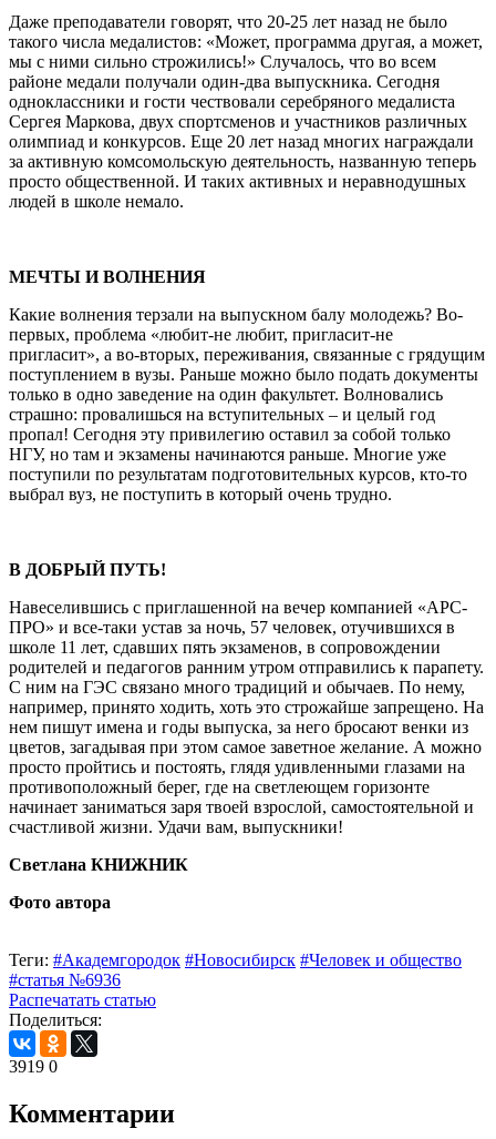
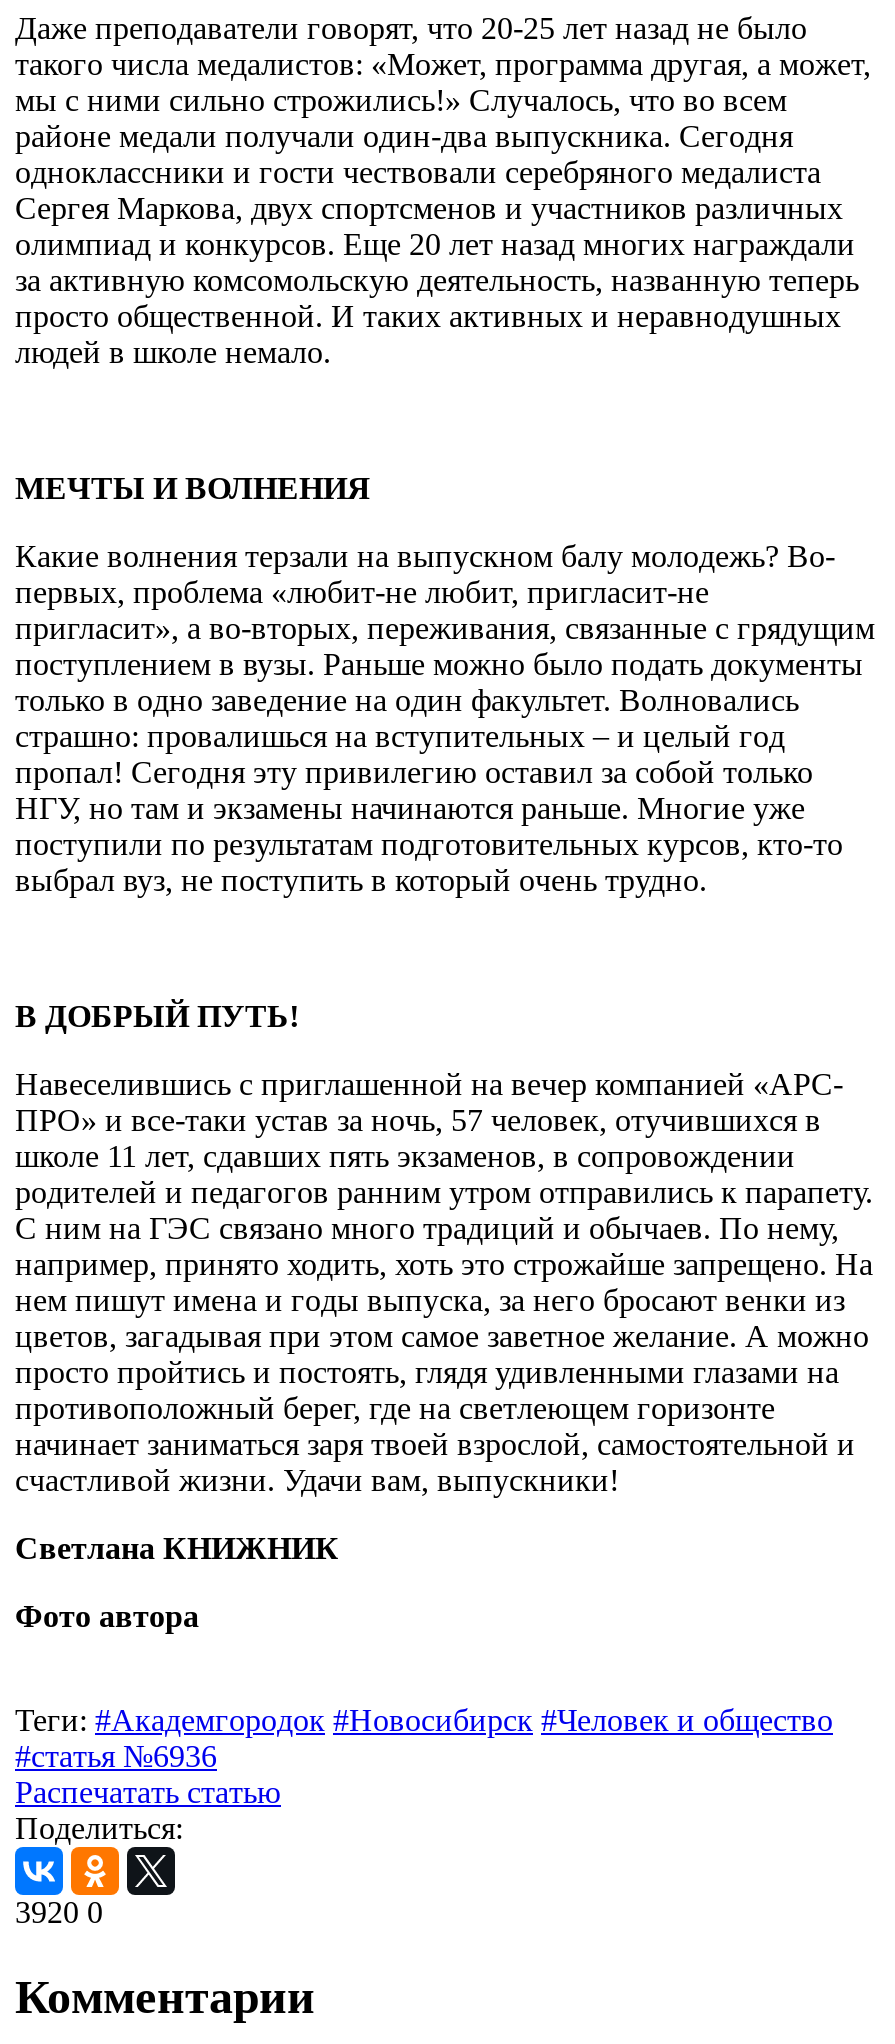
- 39190
+ 39200
